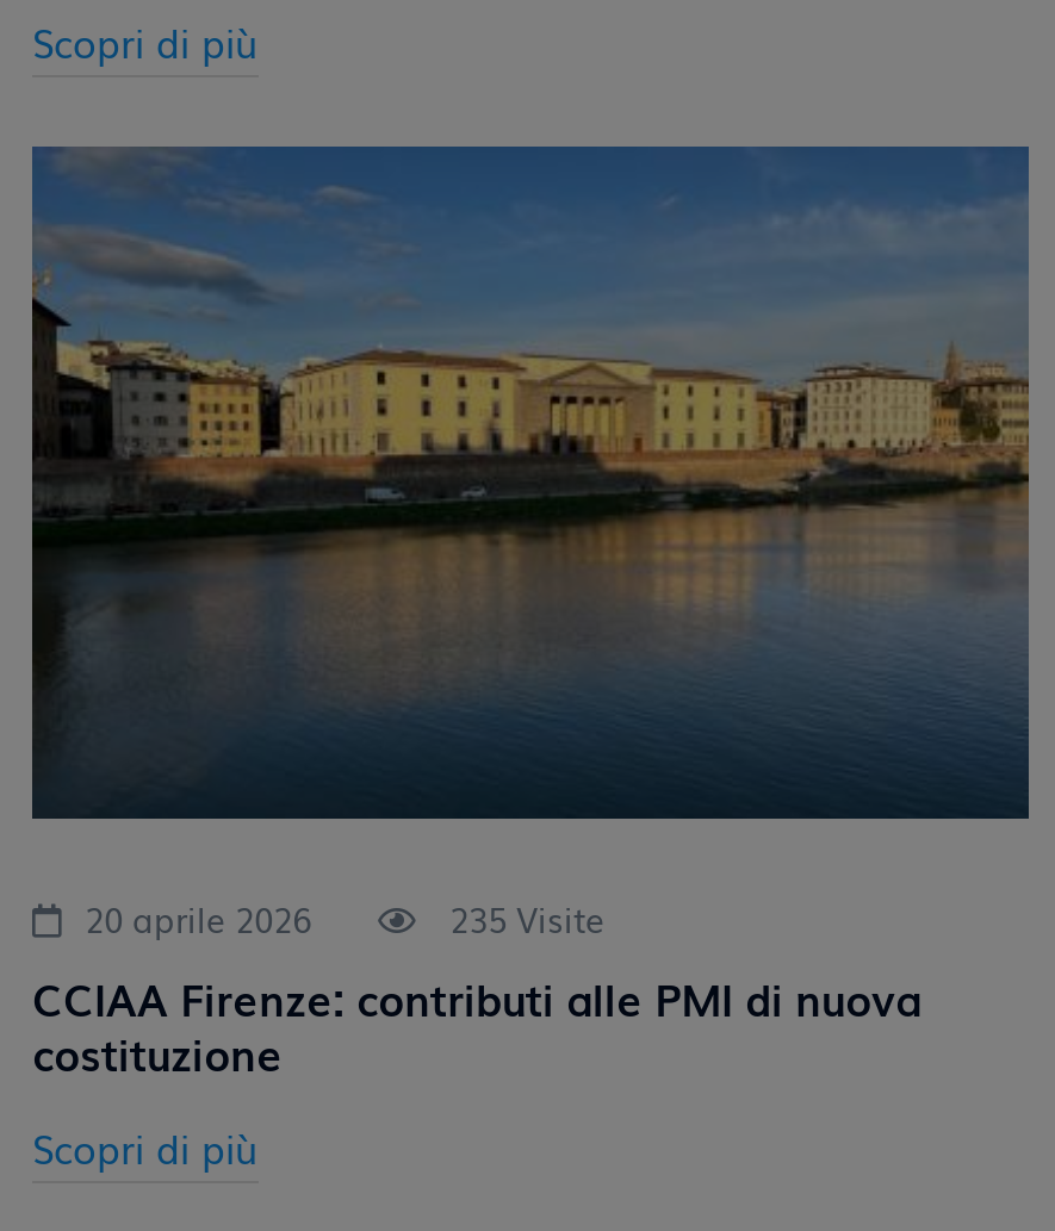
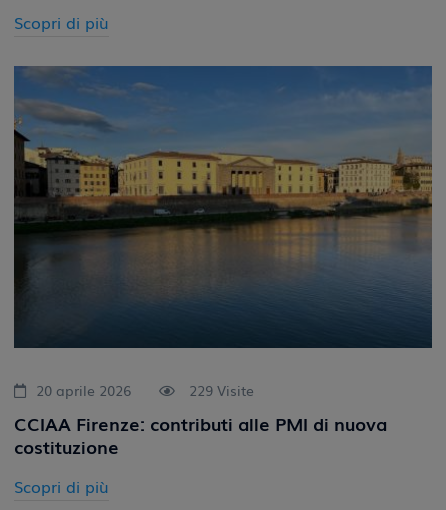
- 235 Visite
+ 229 Visite
